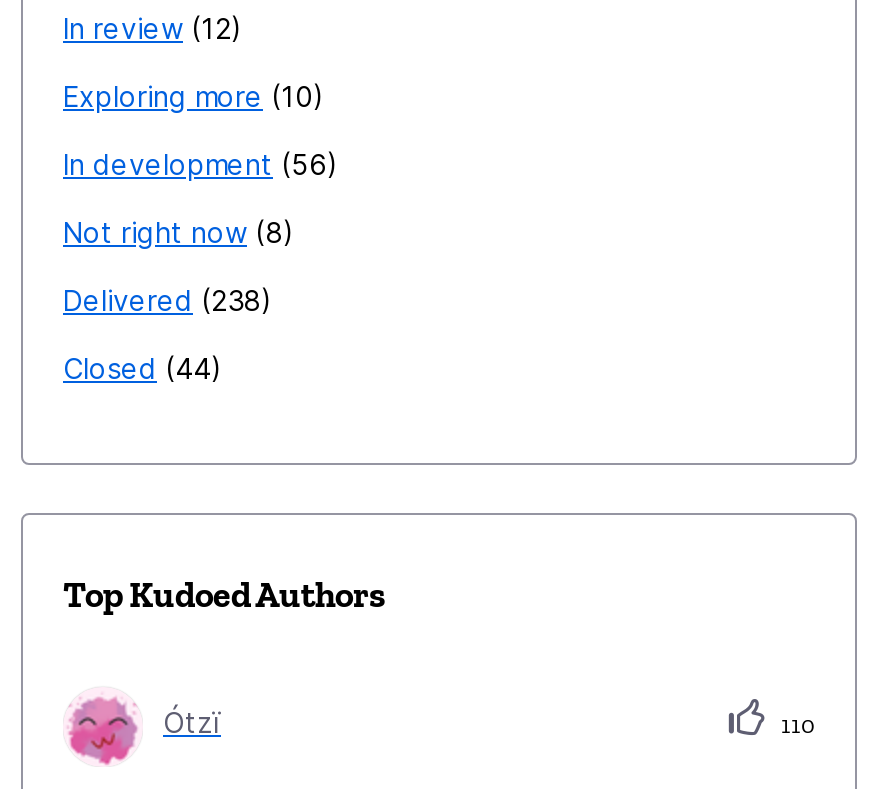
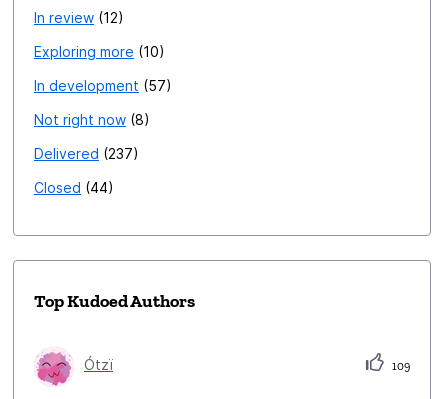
- In development 56
+ In development 57

- Delivered 238
+ Delivered 237

- 110
+ 109
